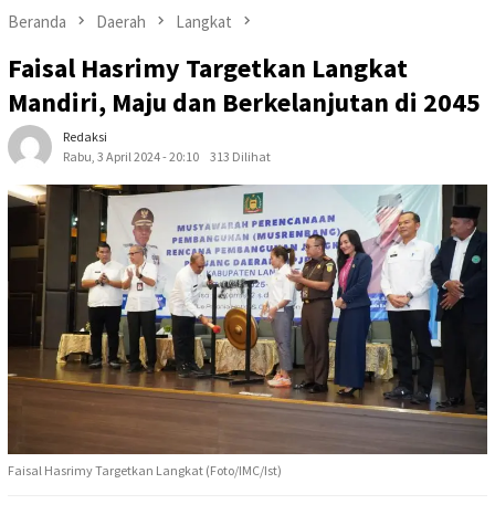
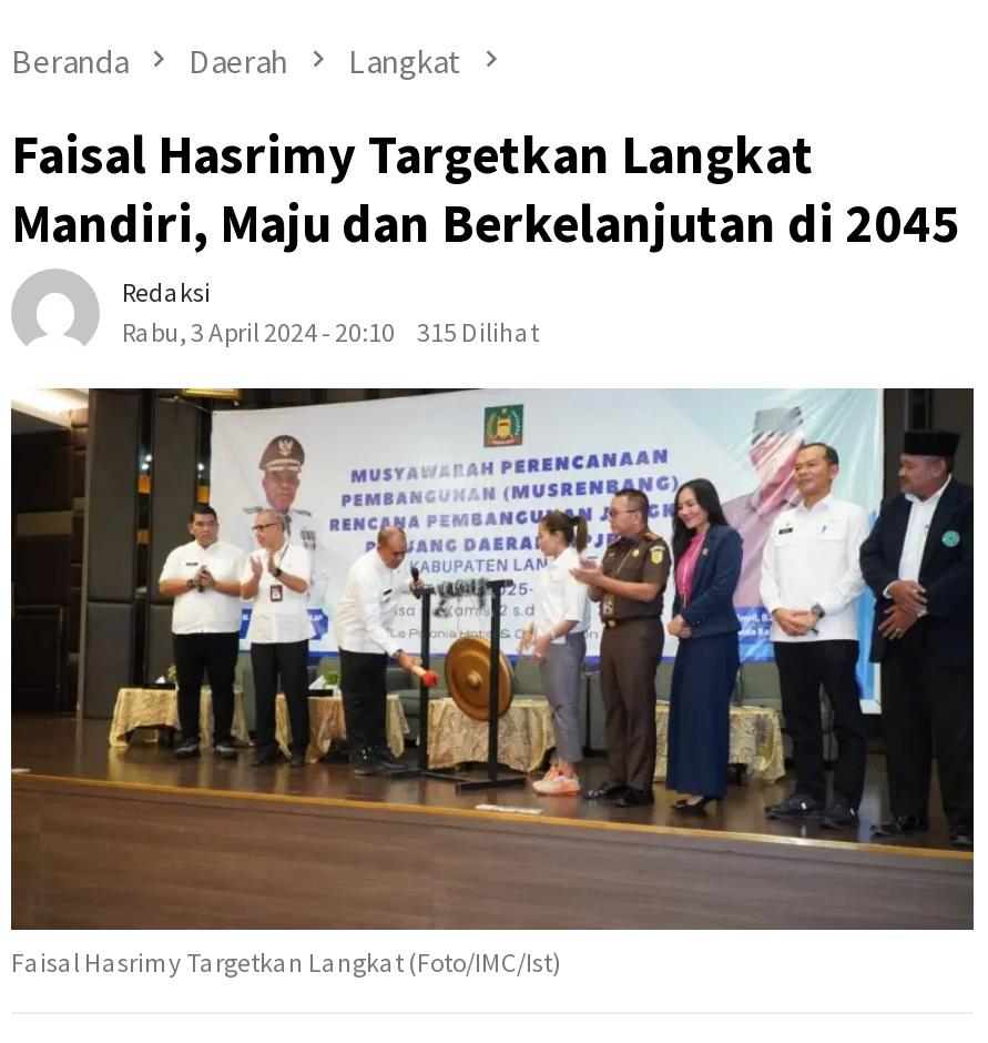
- Rabu, 3 April 2024 - 20:10 313 Dilihat
+ Rabu, 3 April 2024 - 20:10 315 Dilihat
